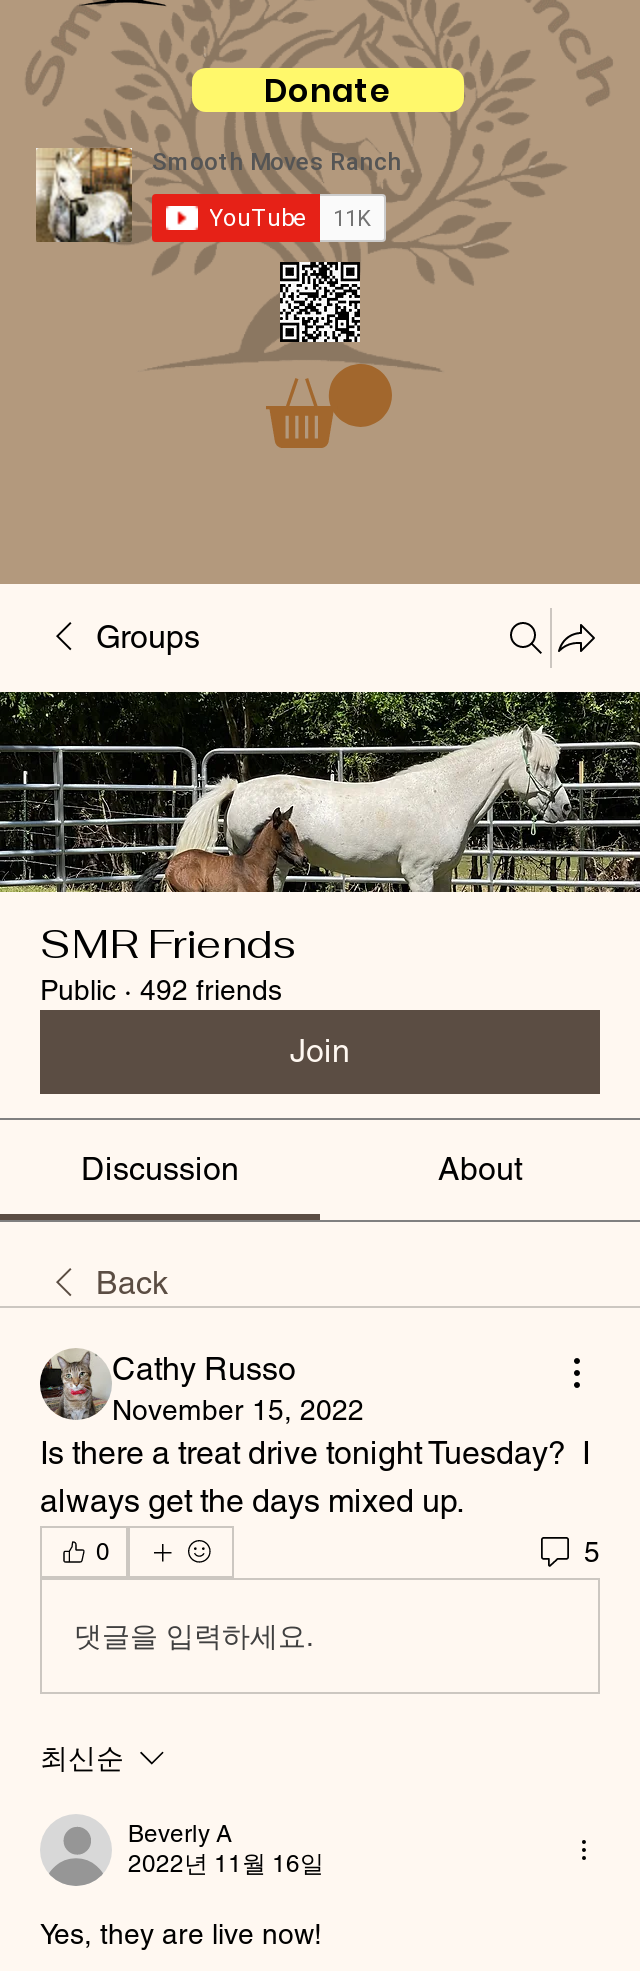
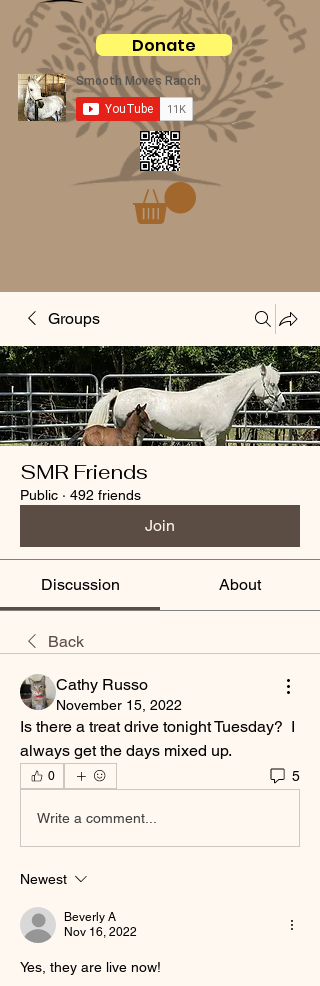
- 댓글을 입력하세요.
+ Write a comment...

- 최신순
+ Newest

- 2022년 11월 16일
+ Nov 16, 2022
